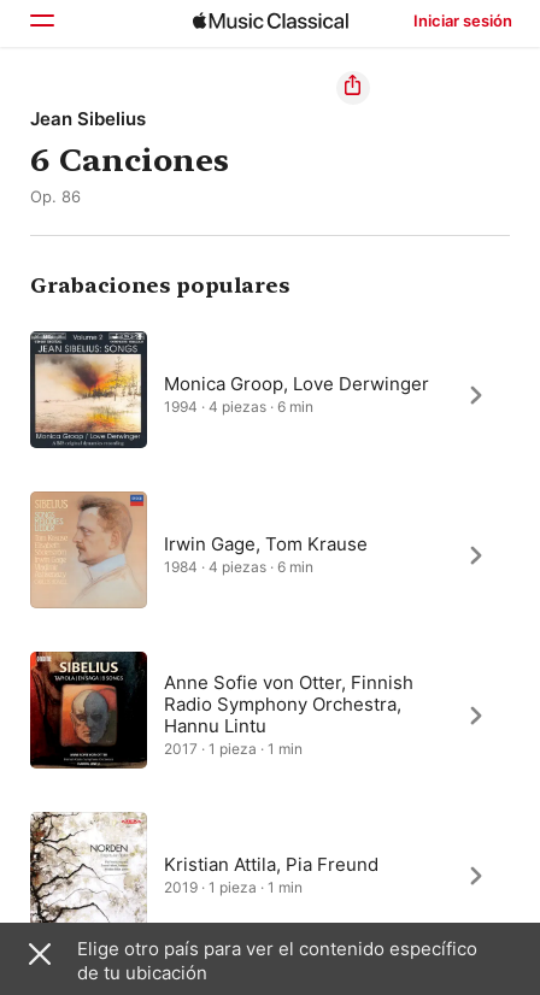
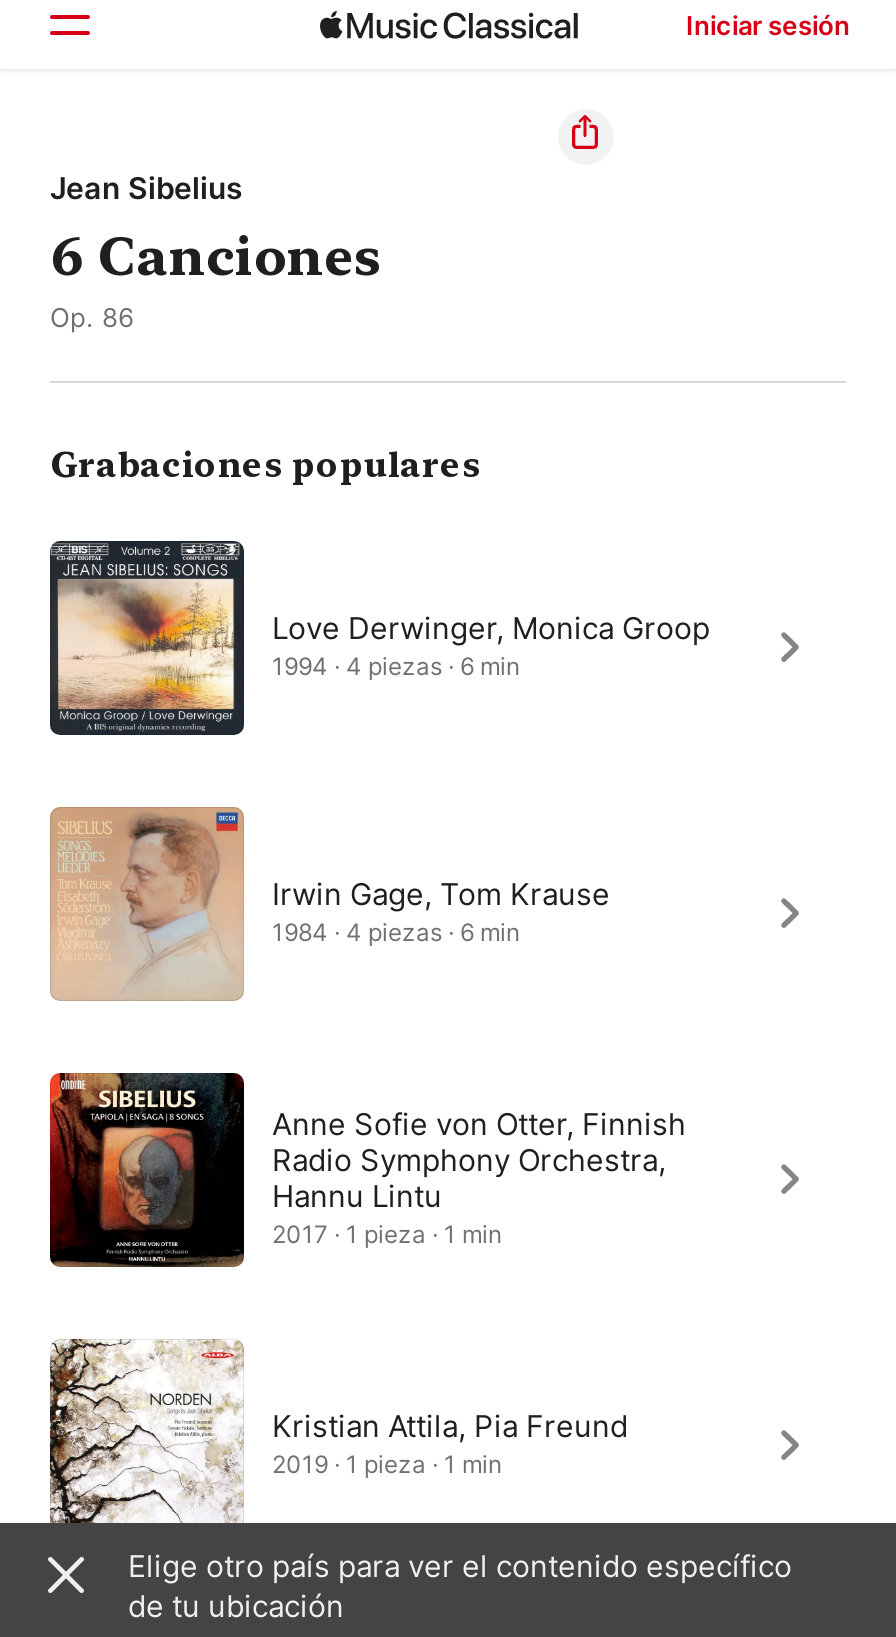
- Monica Groop, Love Derwinger
+ Love Derwinger, Monica Groop
